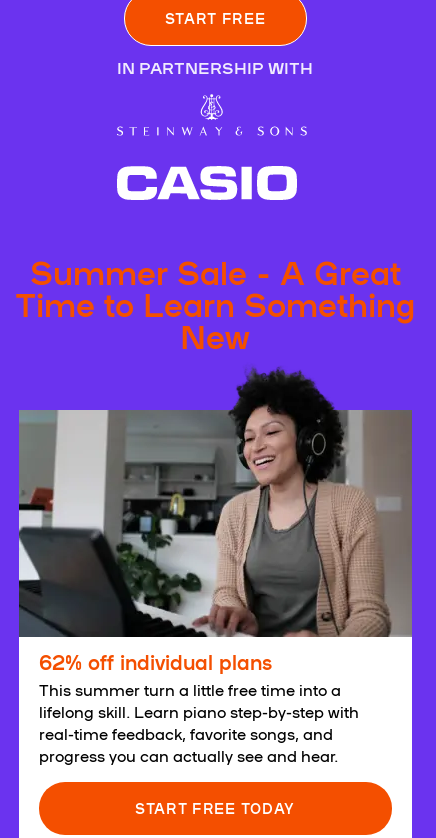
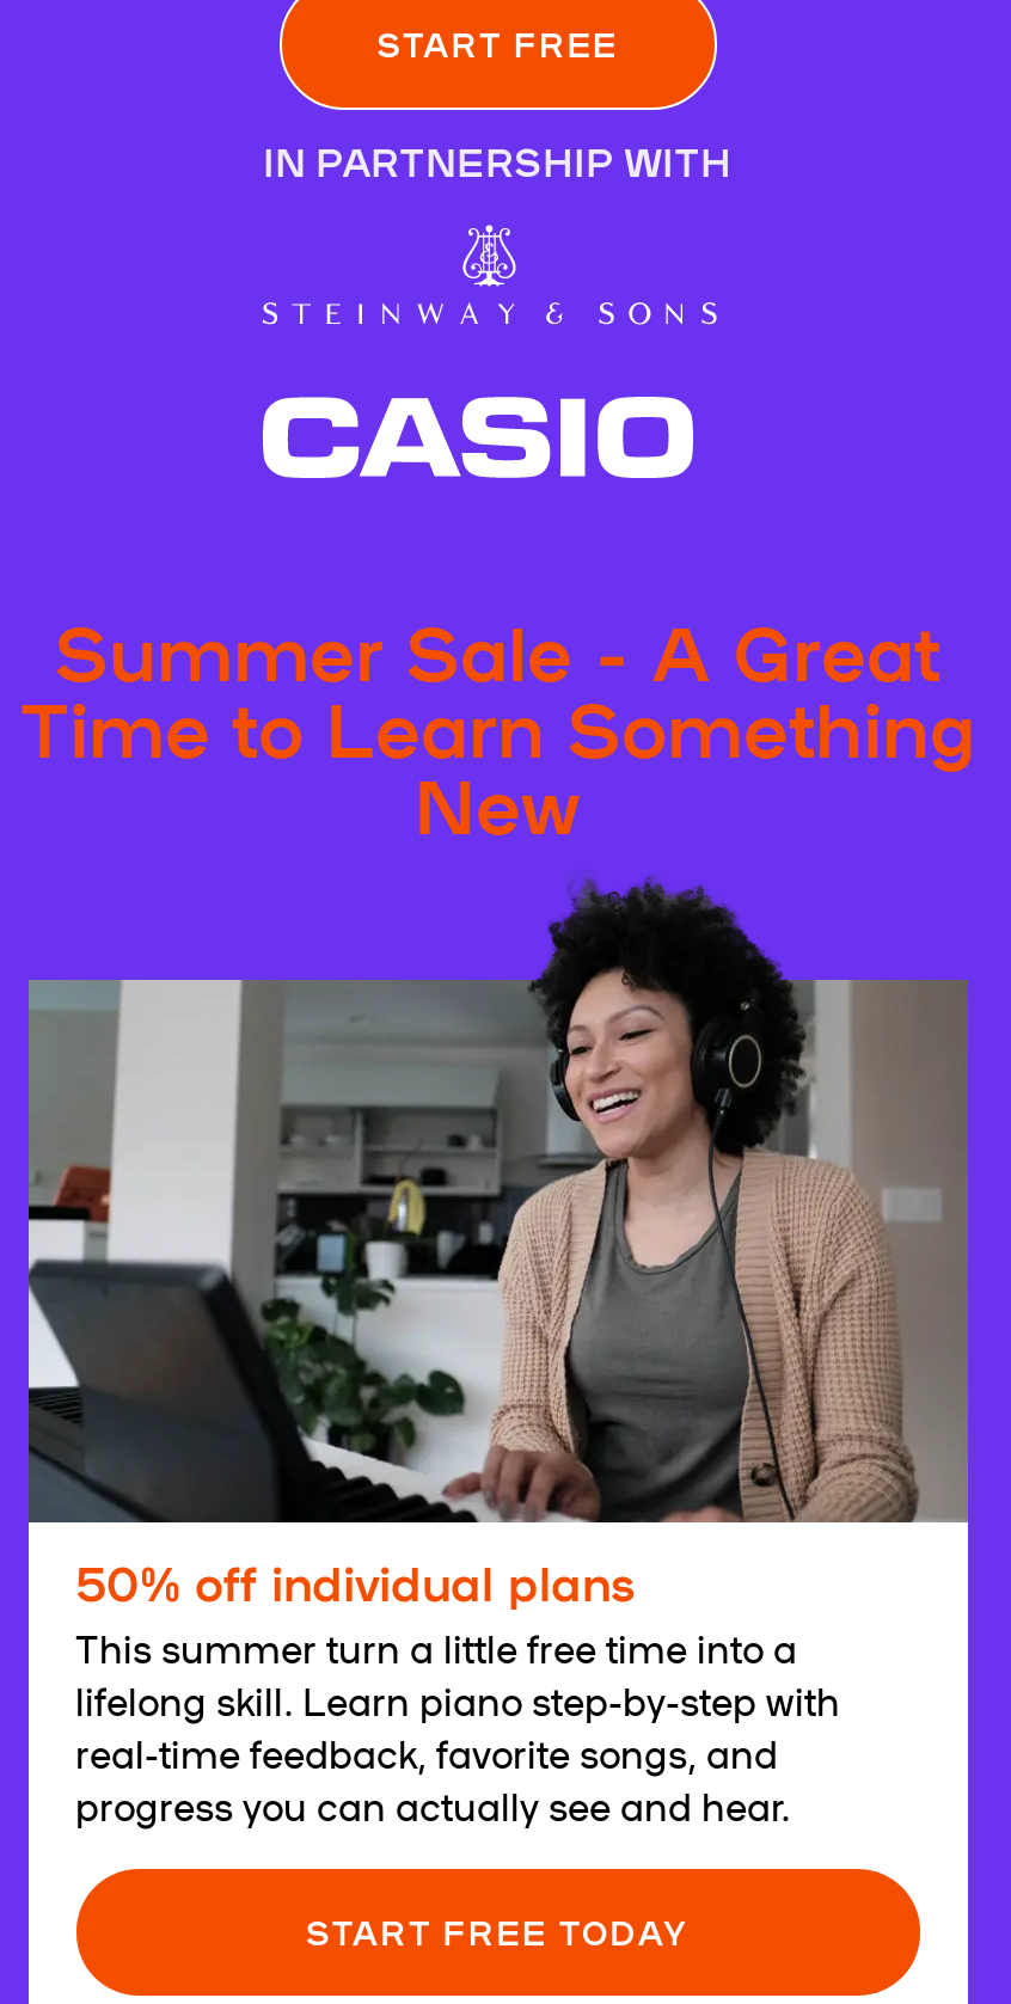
- 62% off individual plans
+ 50% off individual plans
